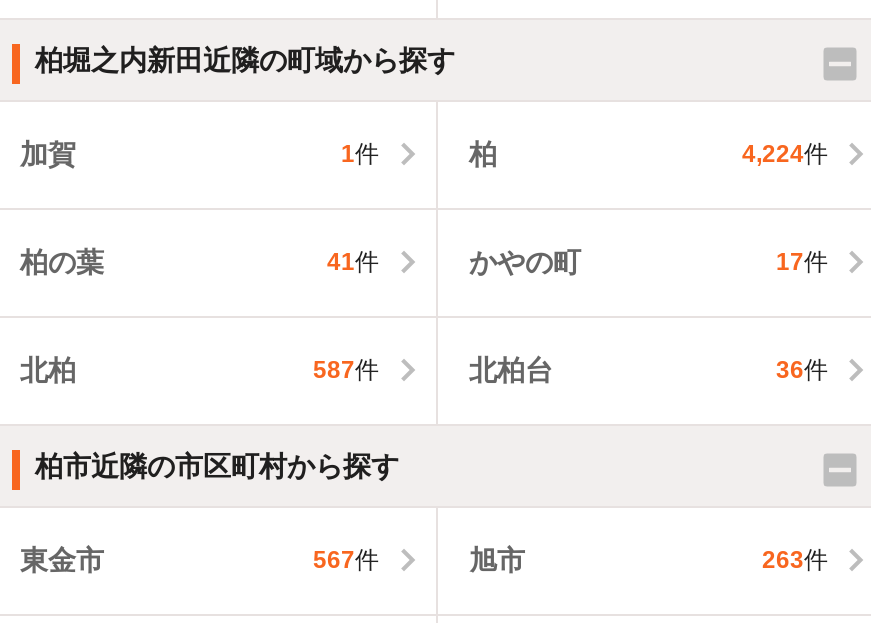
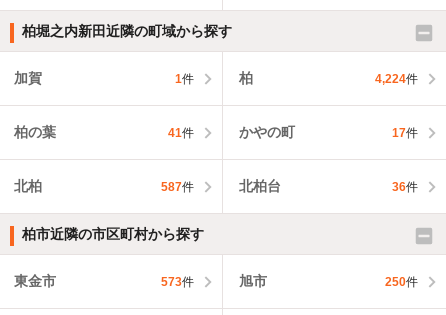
- 567件
+ 573件

- 263件
+ 250件
